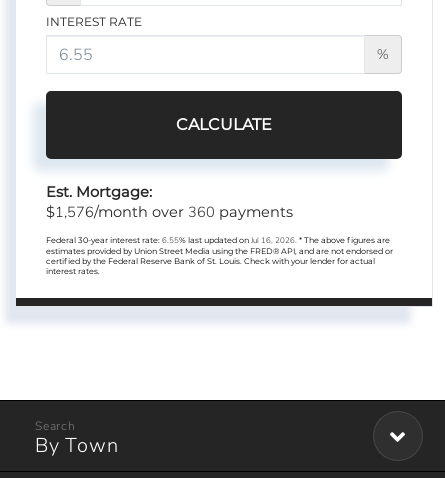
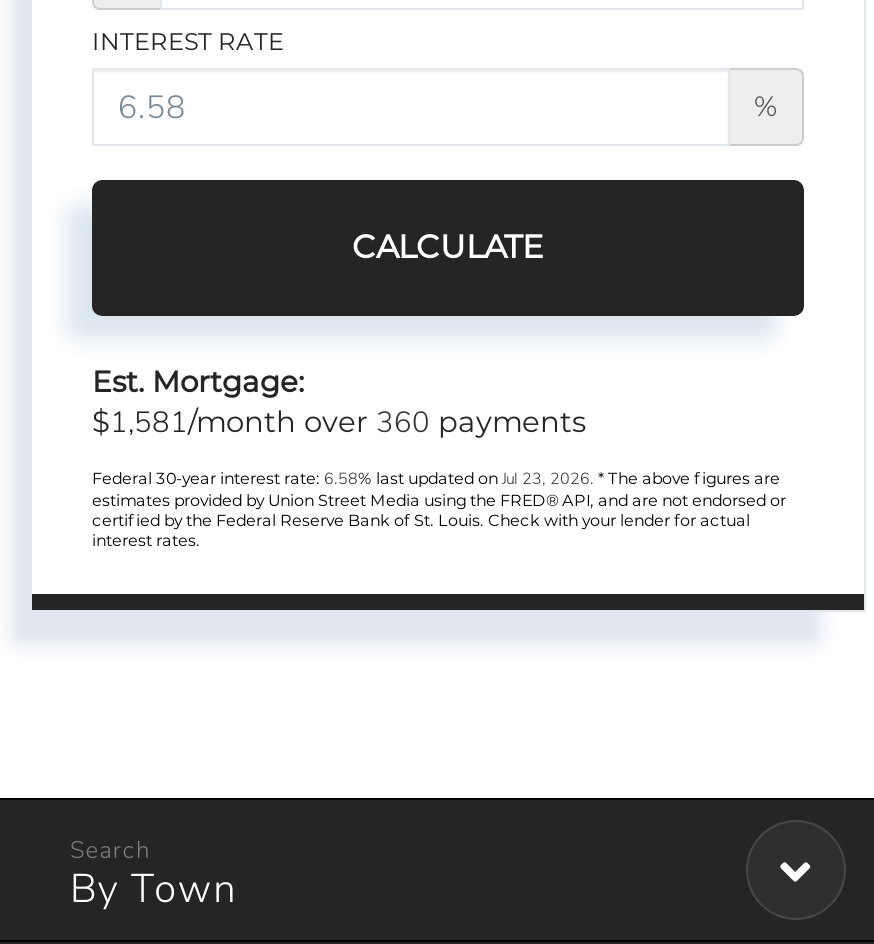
- $1,576/month over 360 payments
+ $1,581/month over 360 payments

- Federal 30-year interest rate: 6.55% last updated on Jul 16, 2026. * The above figures are
+ Federal 30-year interest rate: 6.58% last updated on Jul 23, 2026. * The above figures are
